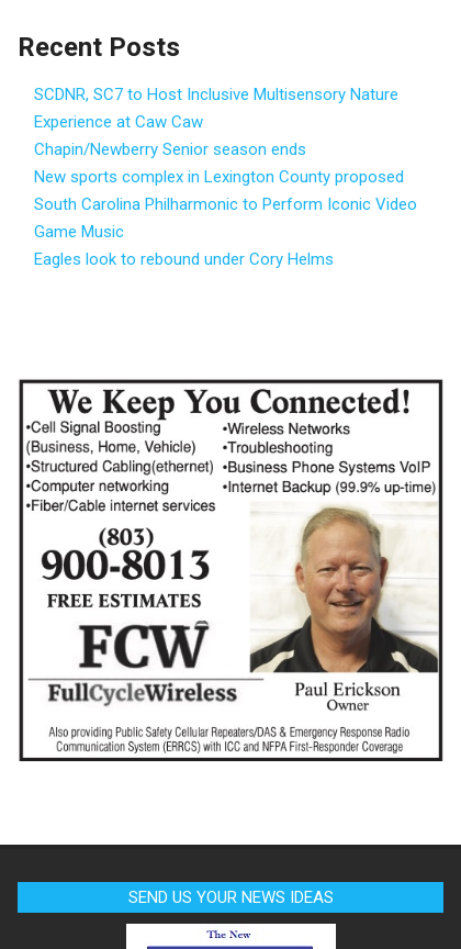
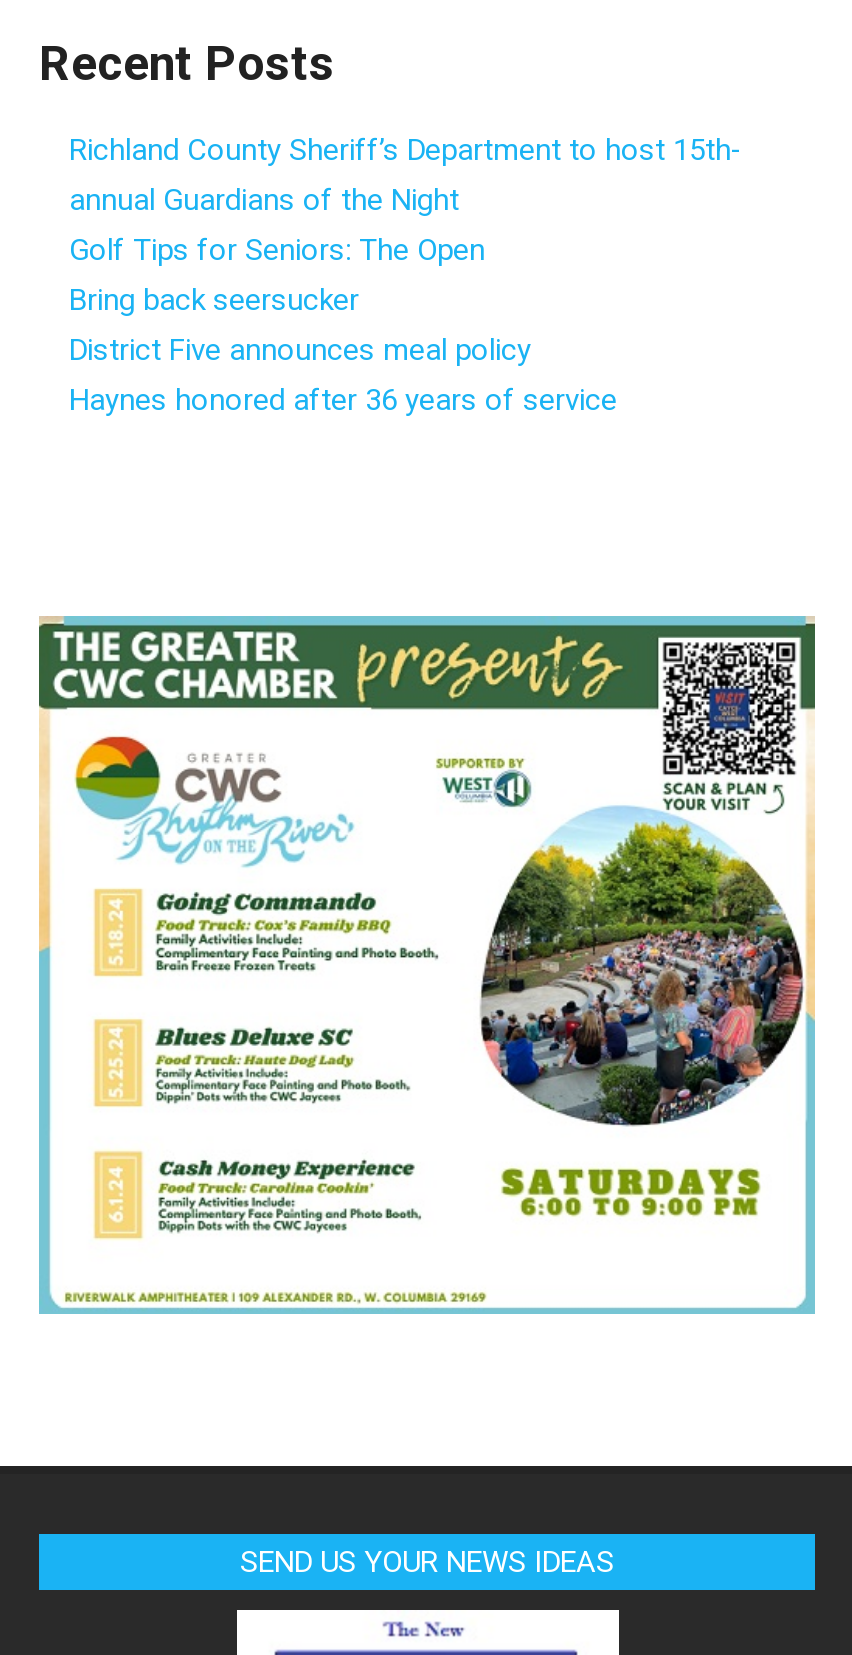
- SCDNR, SC7 to Host Inclusive Multisensory Nature
- Experience at Caw Caw
- Chapin/Newberry Senior season ends
- New sports complex in Lexington County proposed
- South Carolina Philharmonic to Perform Iconic Video
- Game Music
- Eagles look to rebound under Cory Helms
+ Richland County Sheriff’s Department to host 15th-
+ annual Guardians of the Night
+ Golf Tips for Seniors: The Open
+ Bring back seersucker
+ District Five announces meal policy
+ Haynes honored after 36 years of service

- [image]
+ [image]
